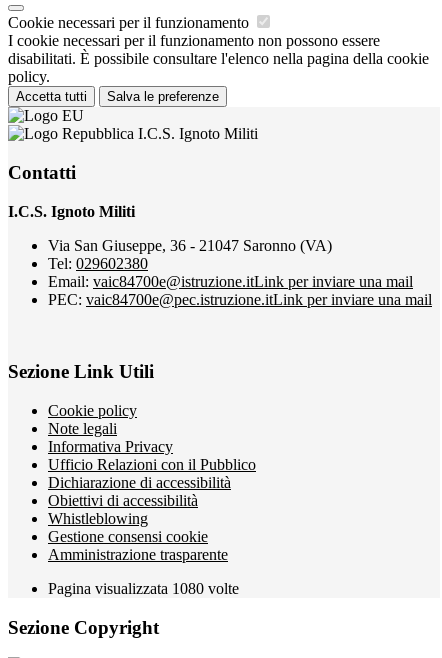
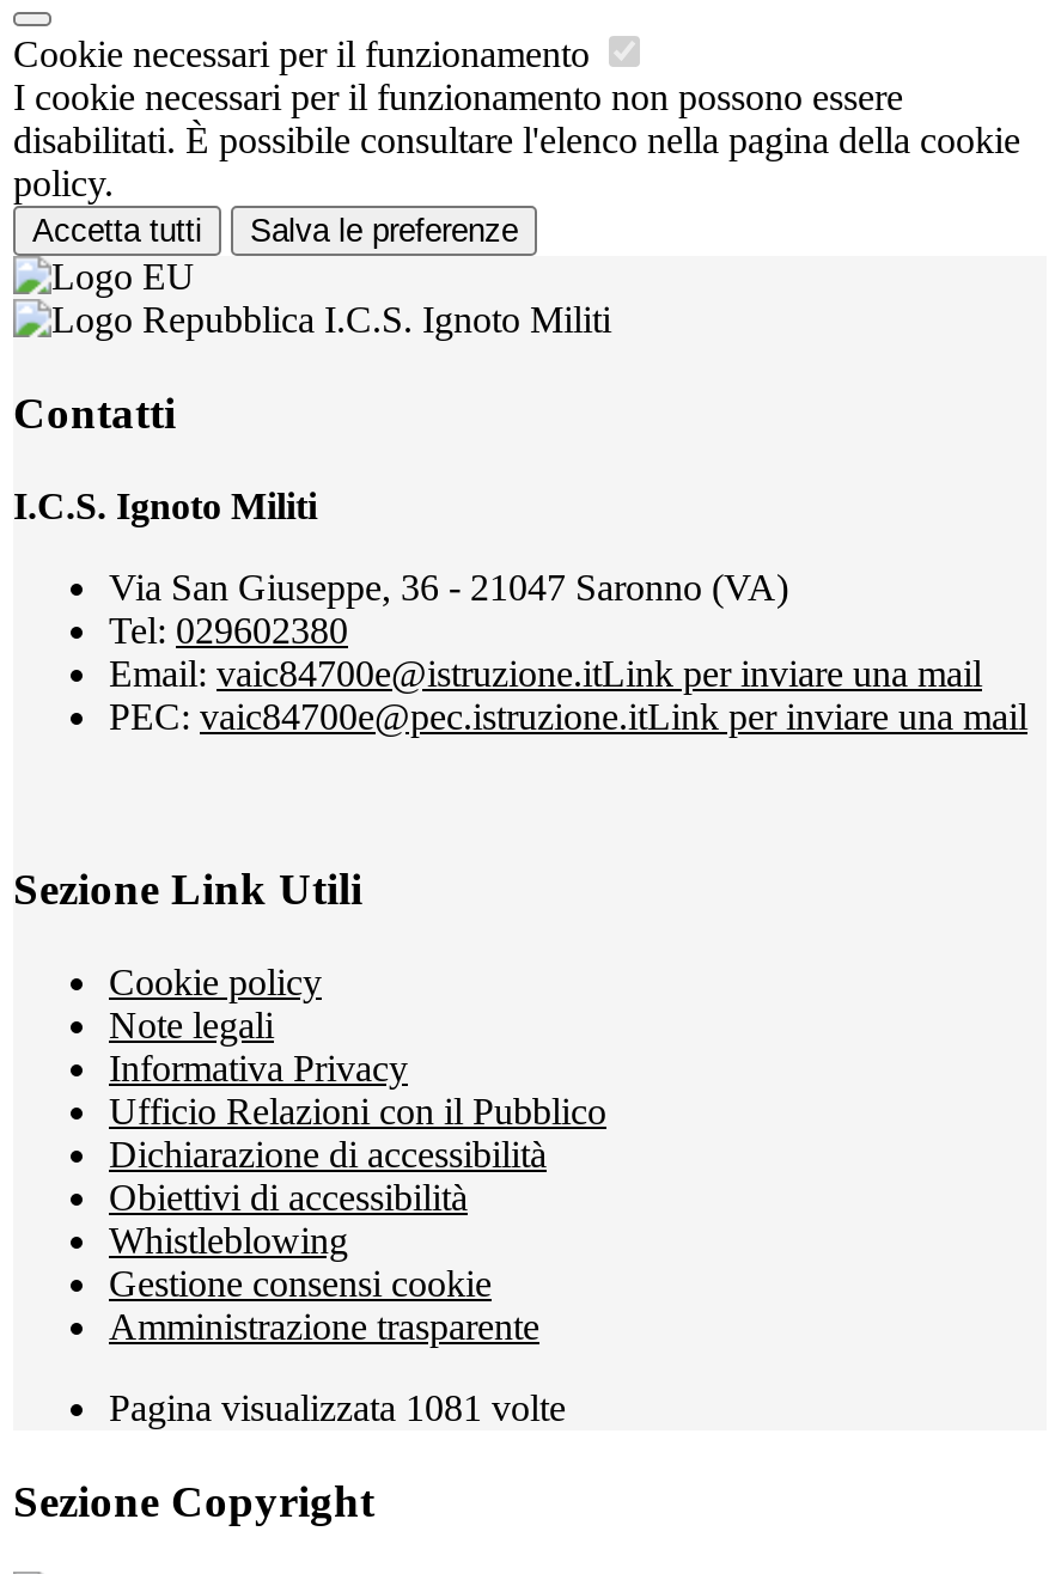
- Pagina visualizzata 1080 volte
+ Pagina visualizzata 1081 volte
